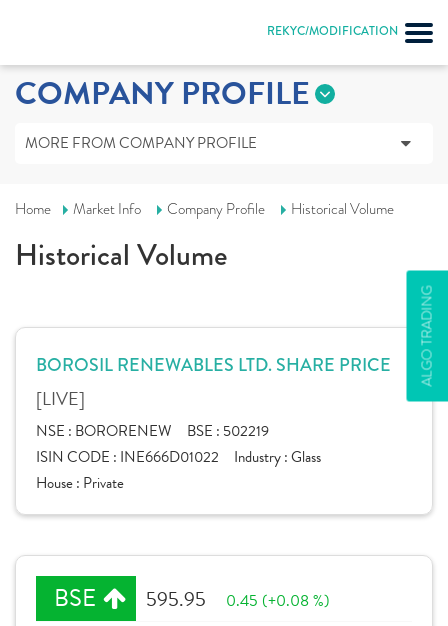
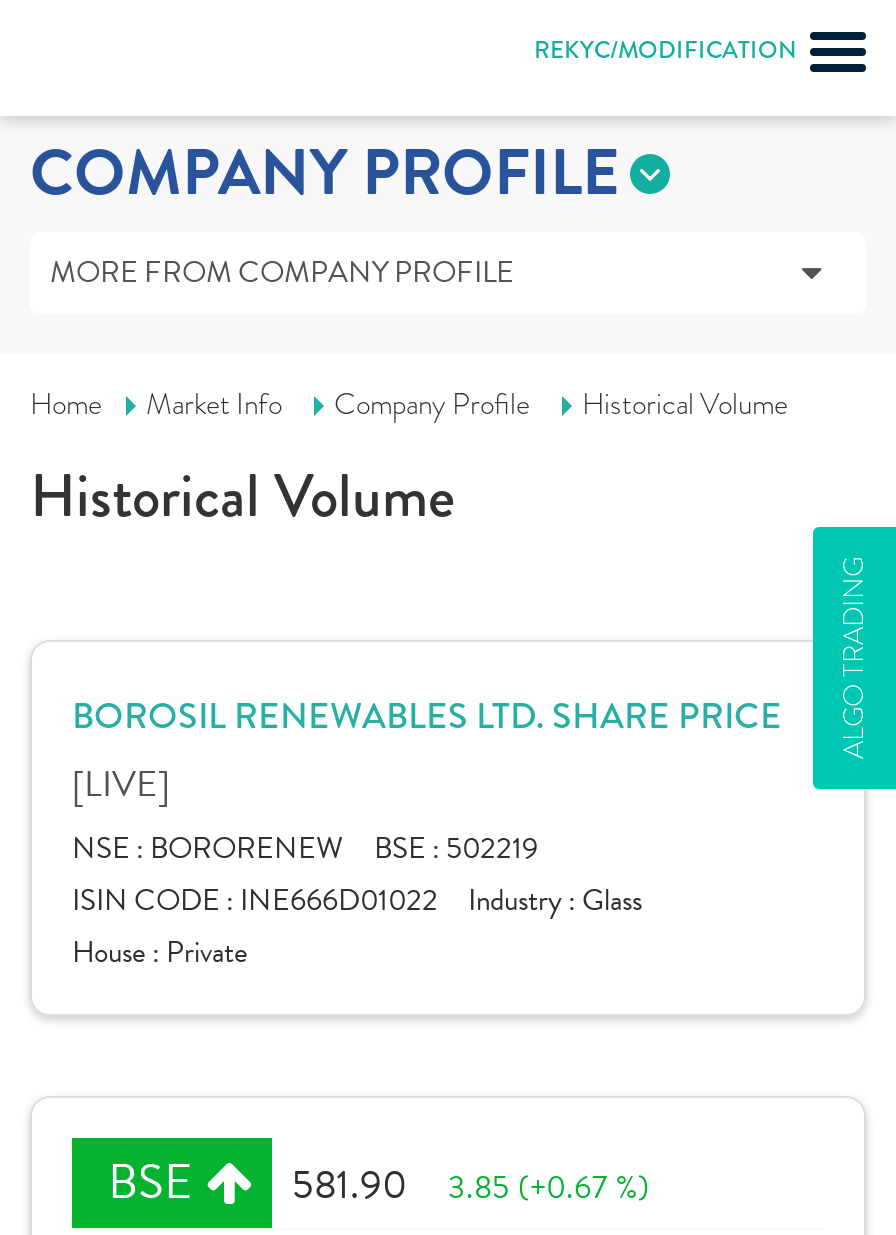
- 595.95
+ 581.90

- 0.45 (+0.08 %)
+ 3.85 (+0.67 %)
